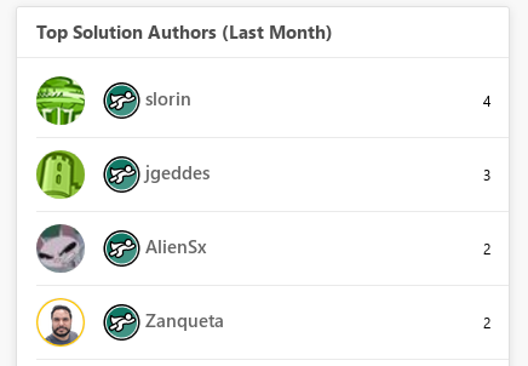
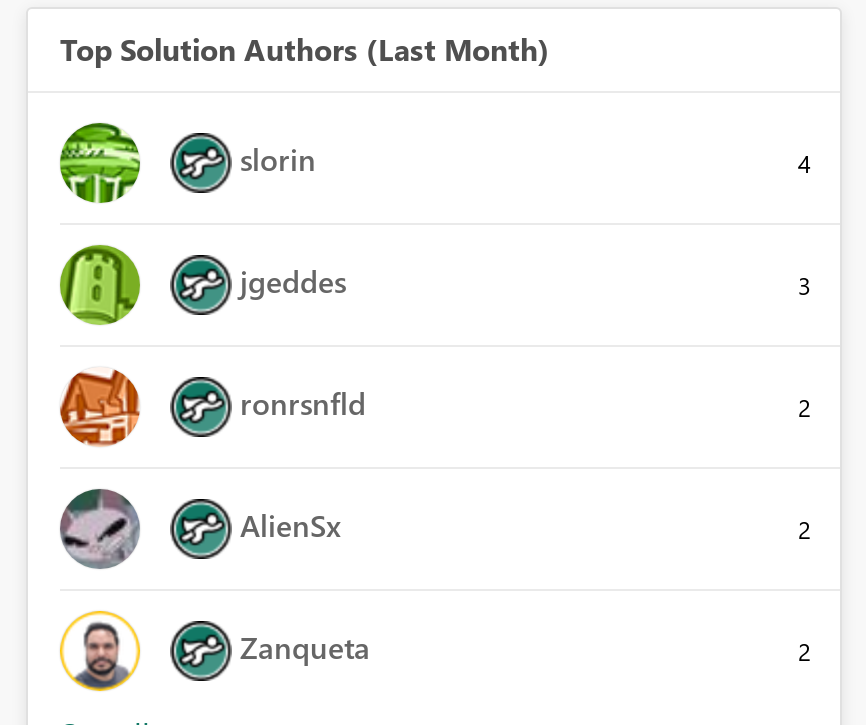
+ [image]

+ ronrsnfld
+ 2
